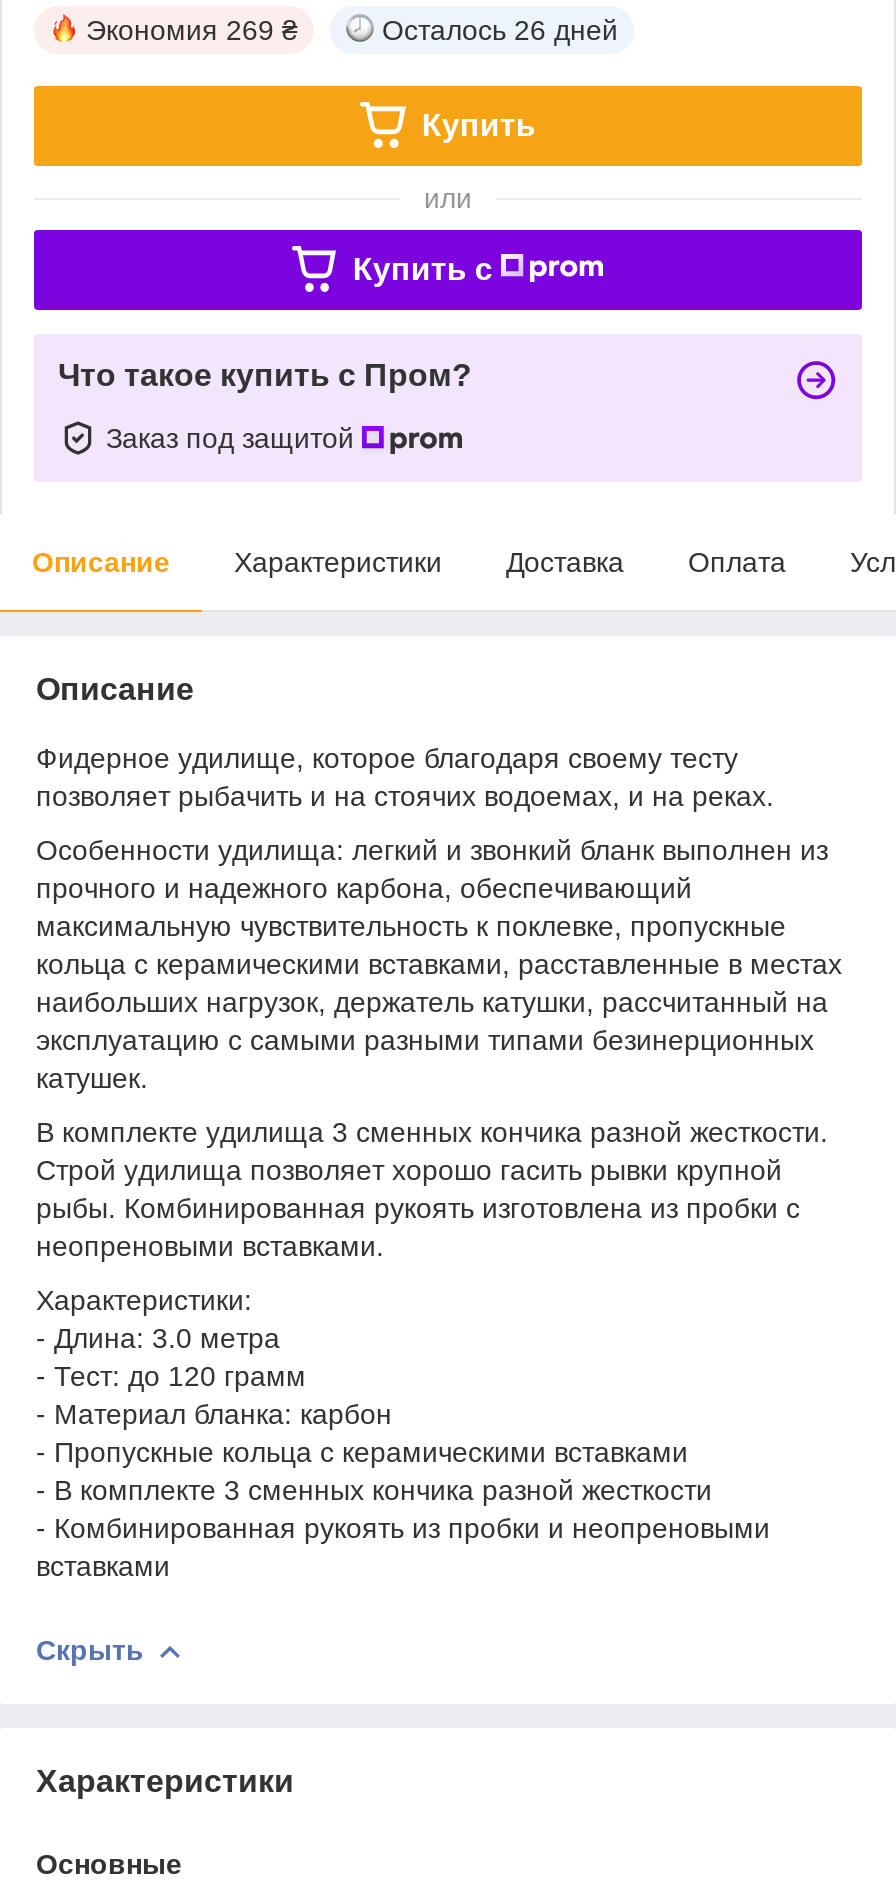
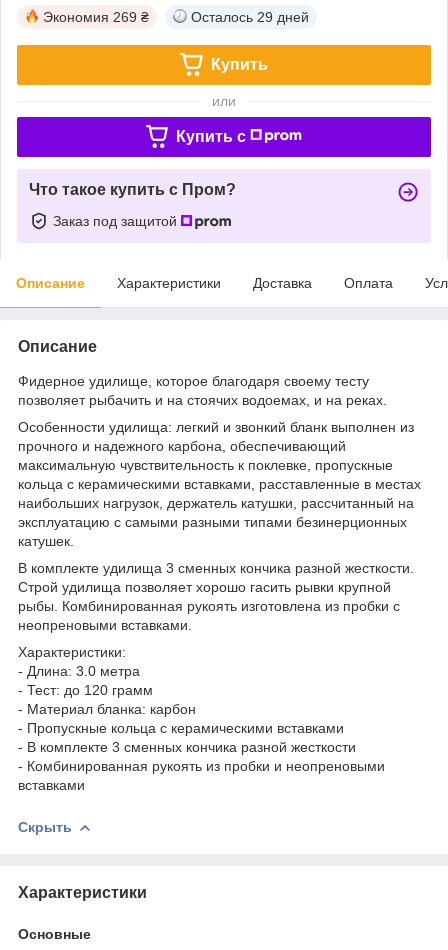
- Осталось 26 дней
+ Осталось 29 дней
